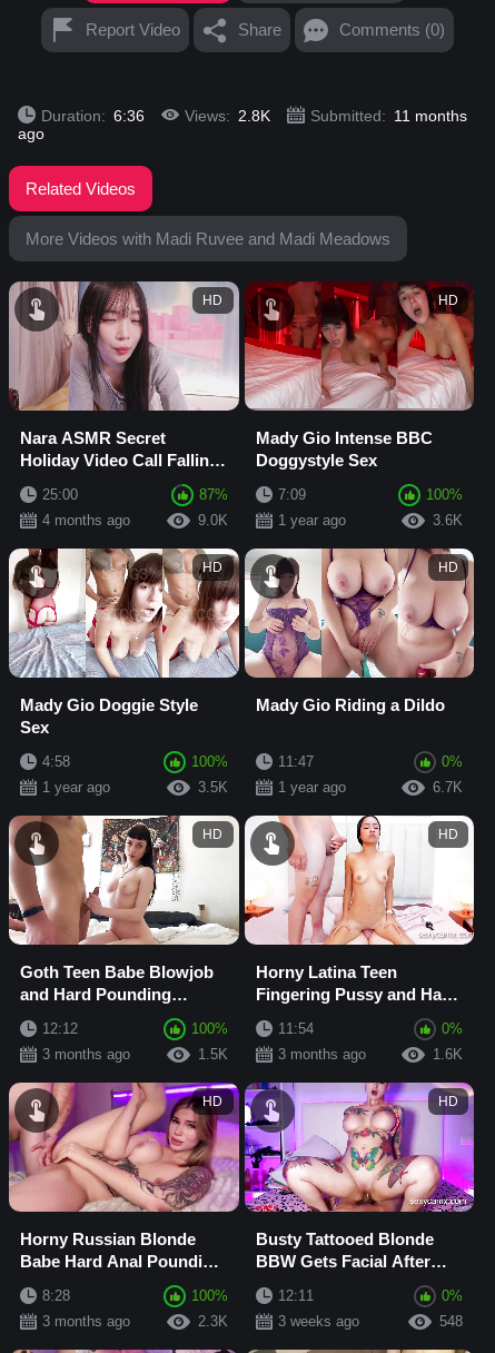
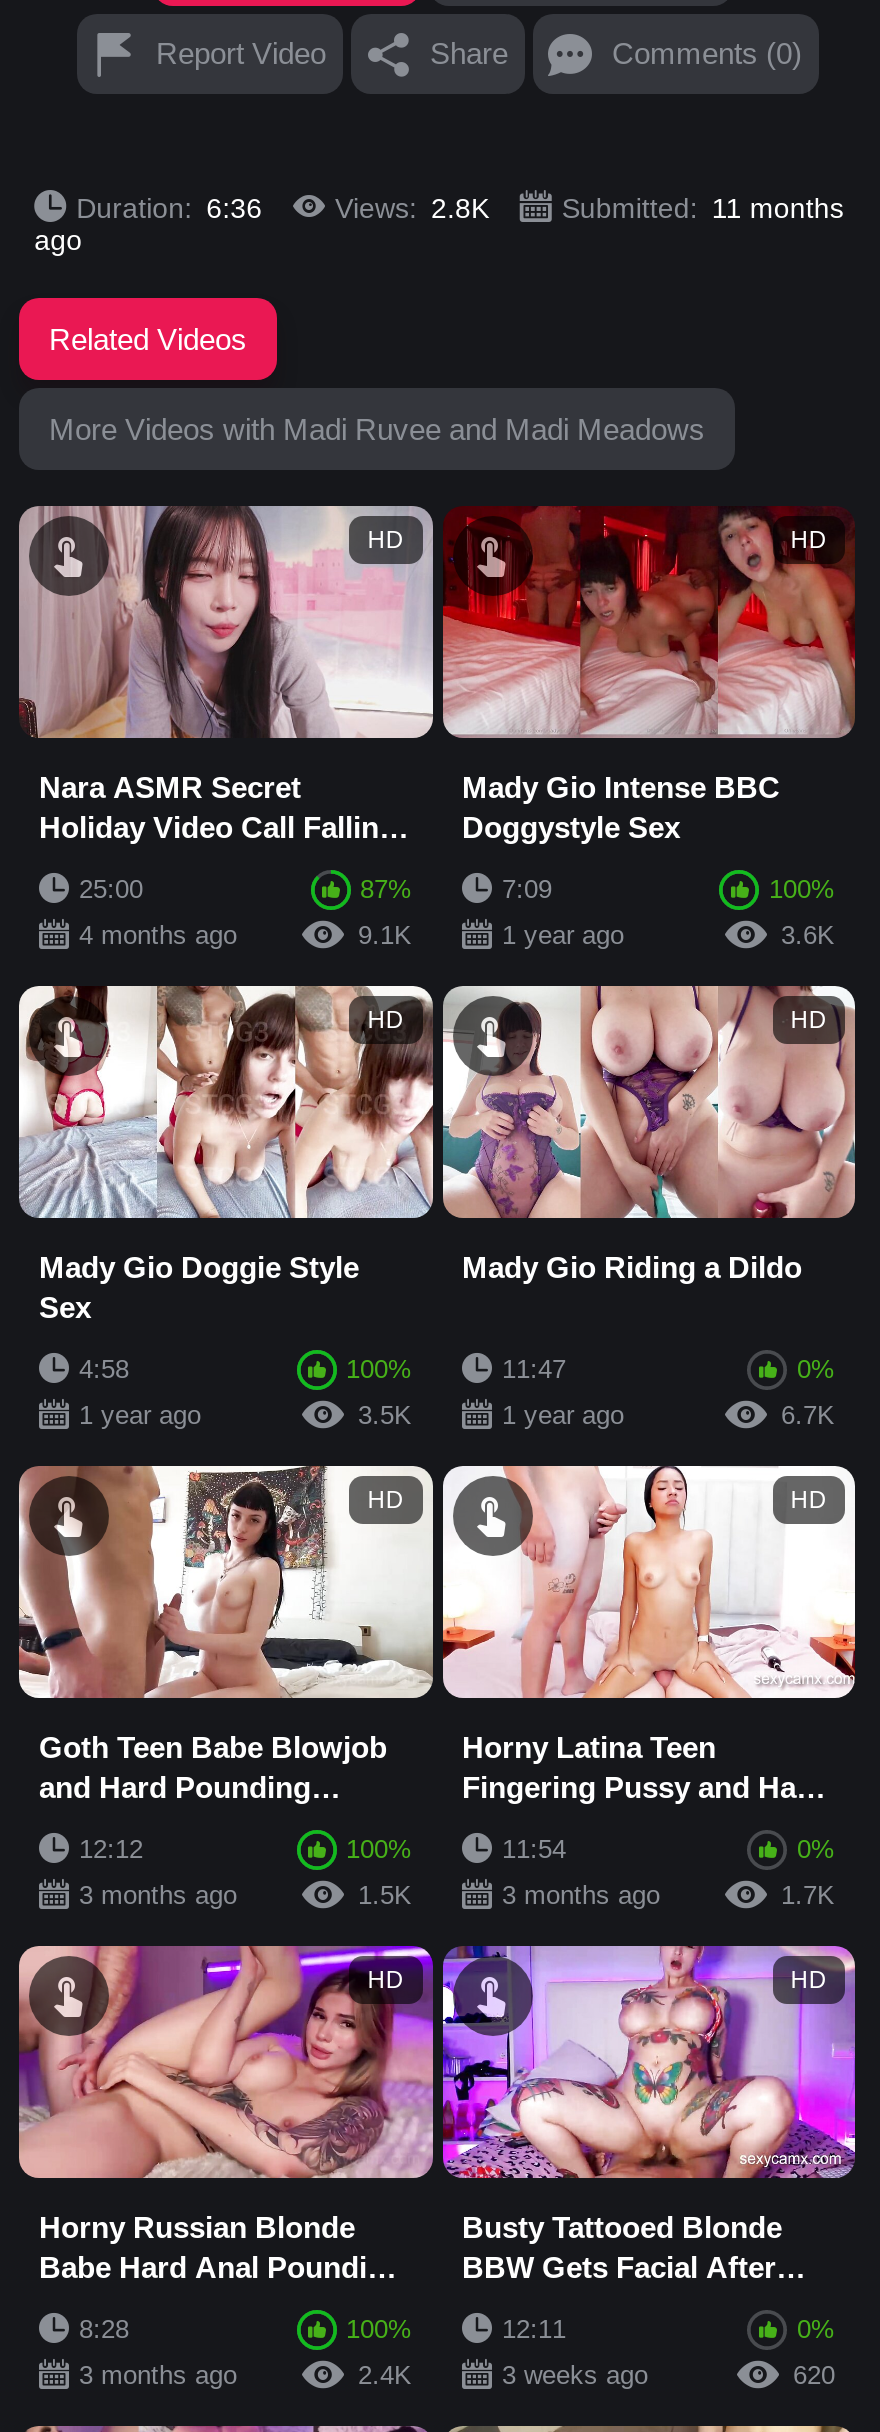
- 9.0K
+ 9.1K

- 1.6K
+ 1.7K

- 2.3K
+ 2.4K

- 548
+ 620
